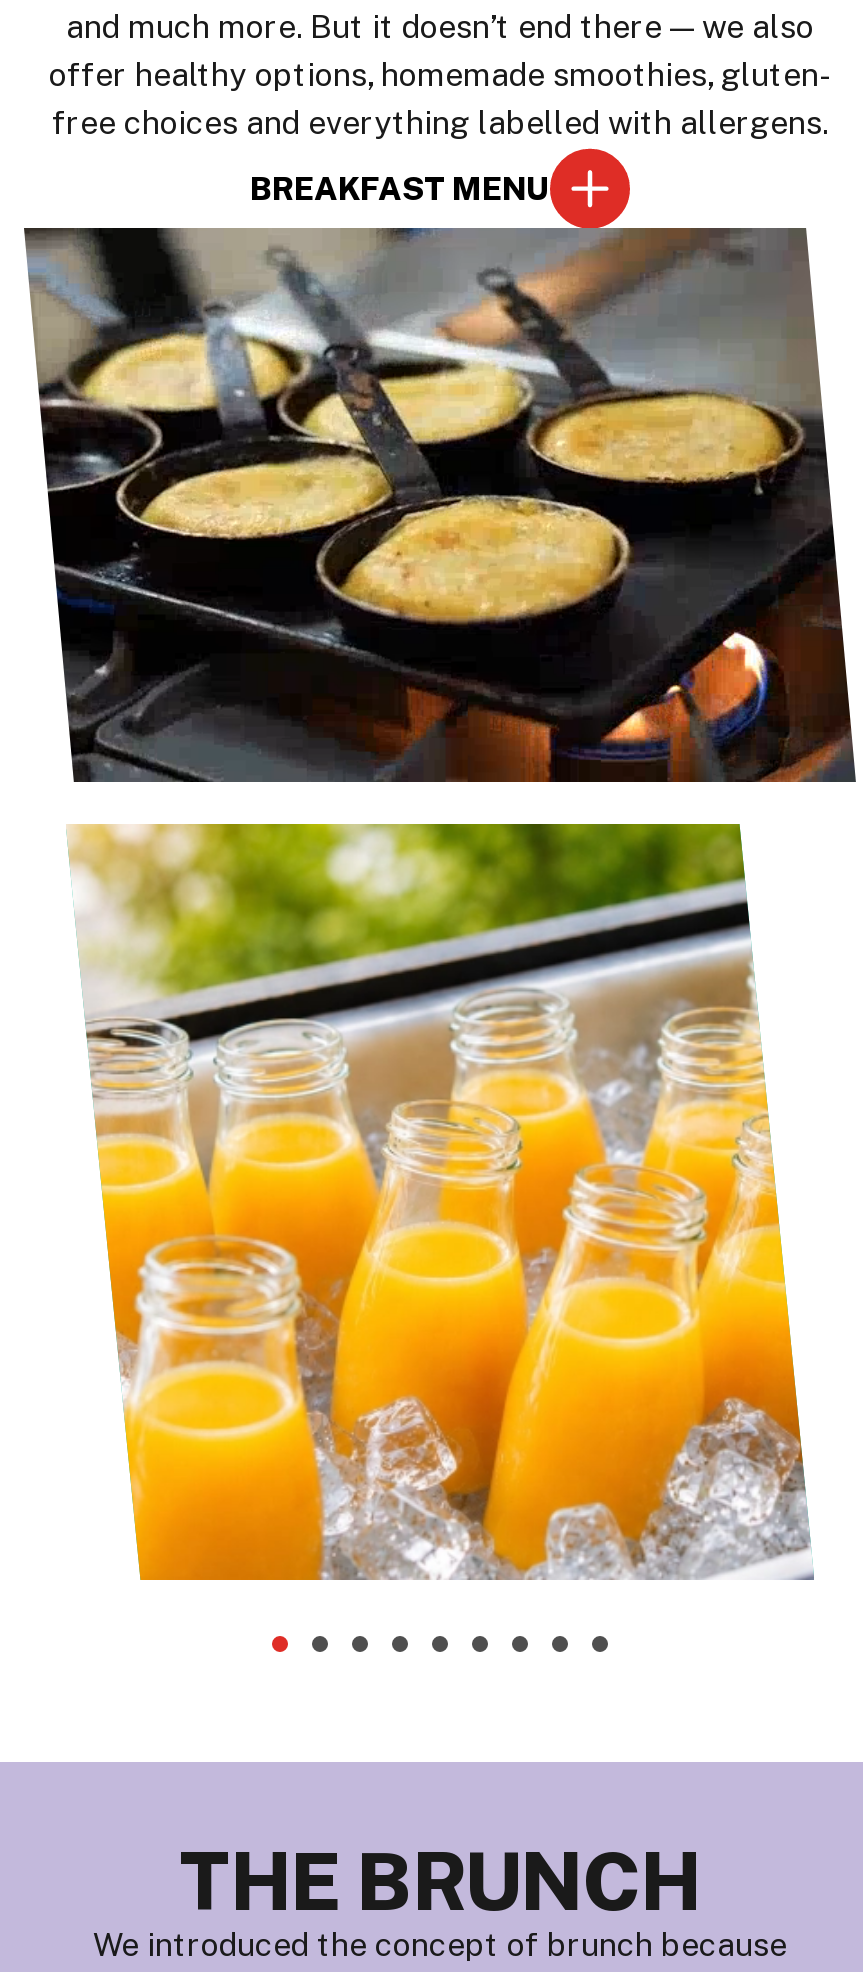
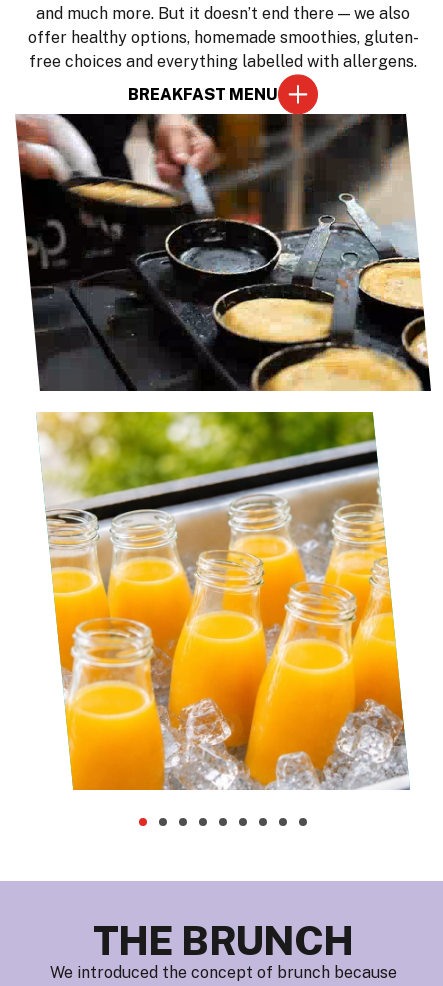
- [image]
+ [image]
